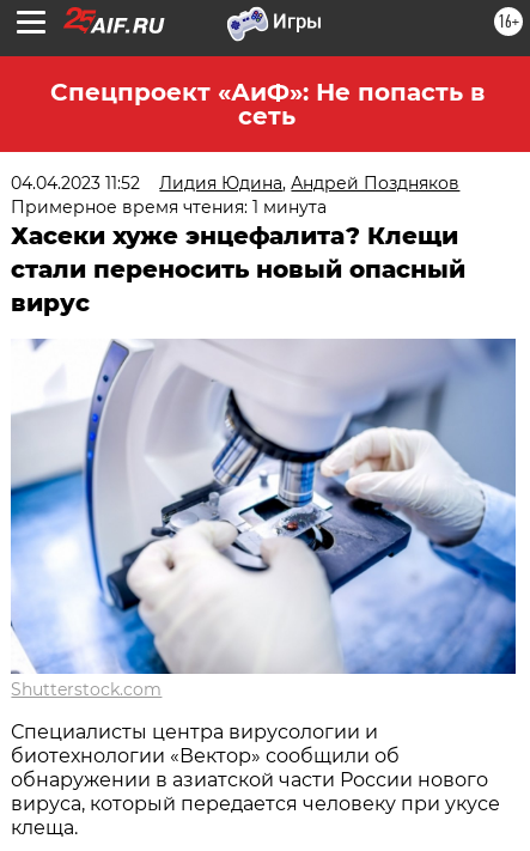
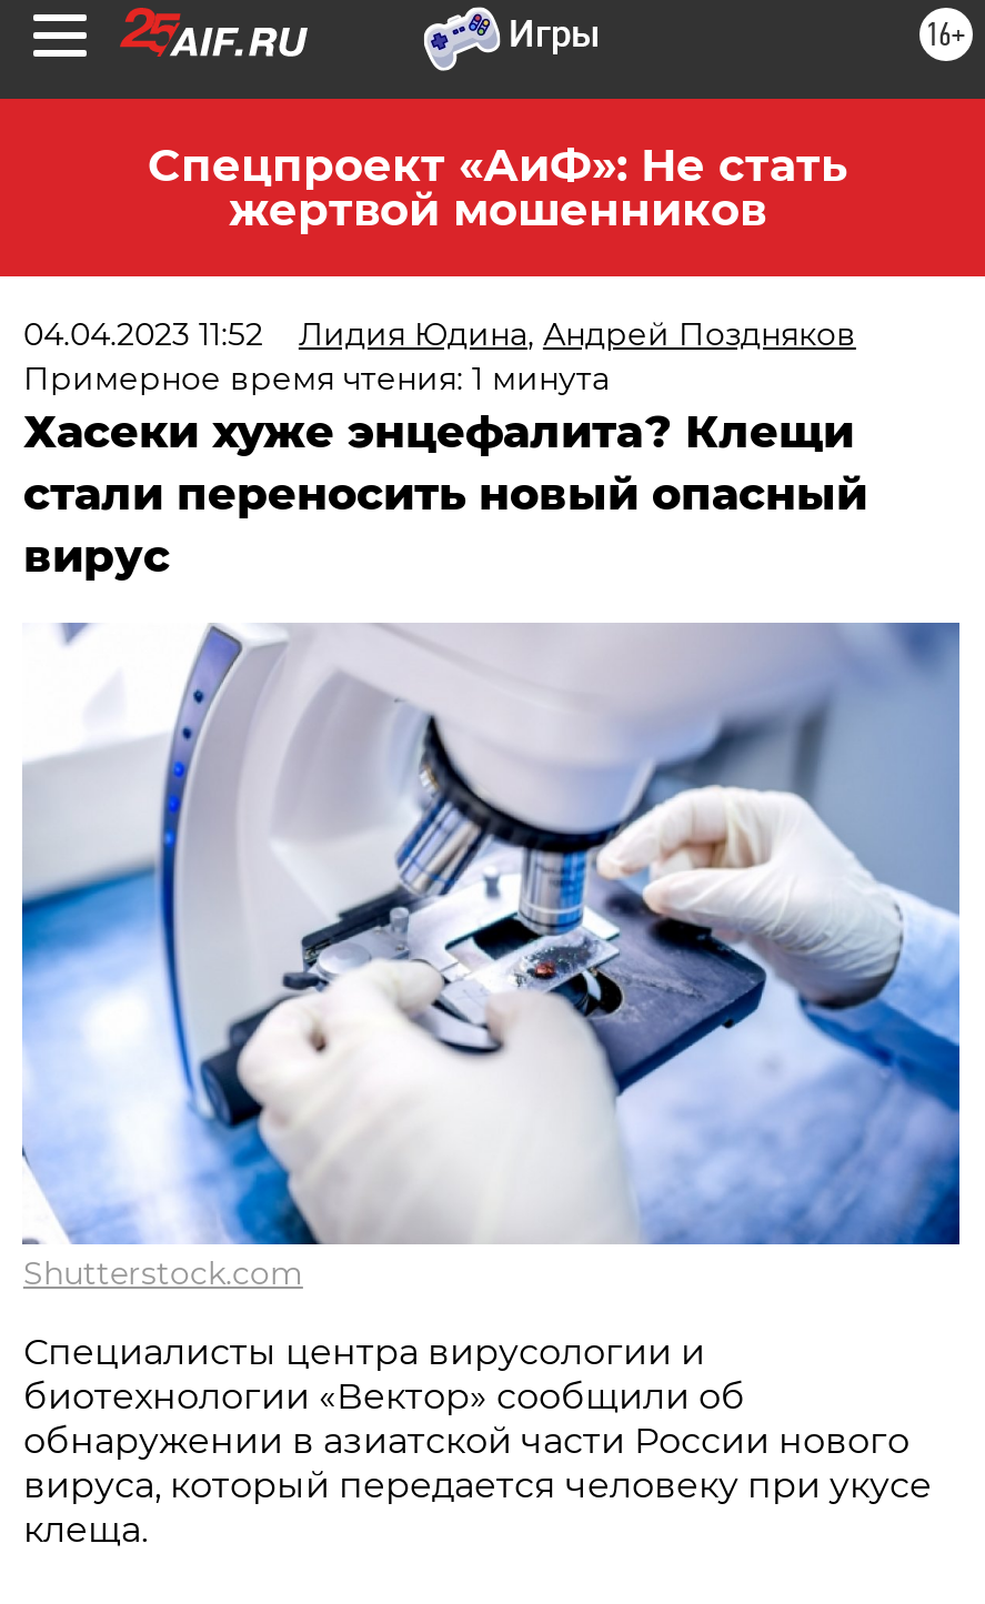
- Спецпроект «АиФ»: Не попасть в
- сеть
+ Спецпроект «АиФ»: Не стать
+ жертвой мошенников
